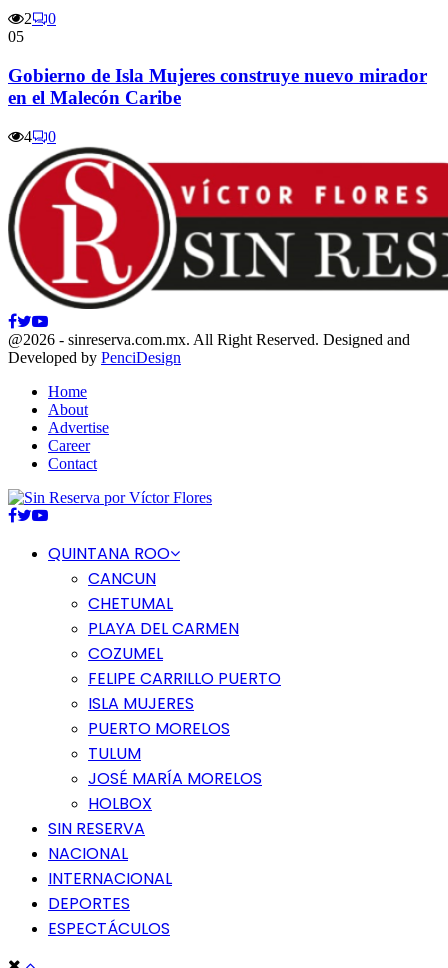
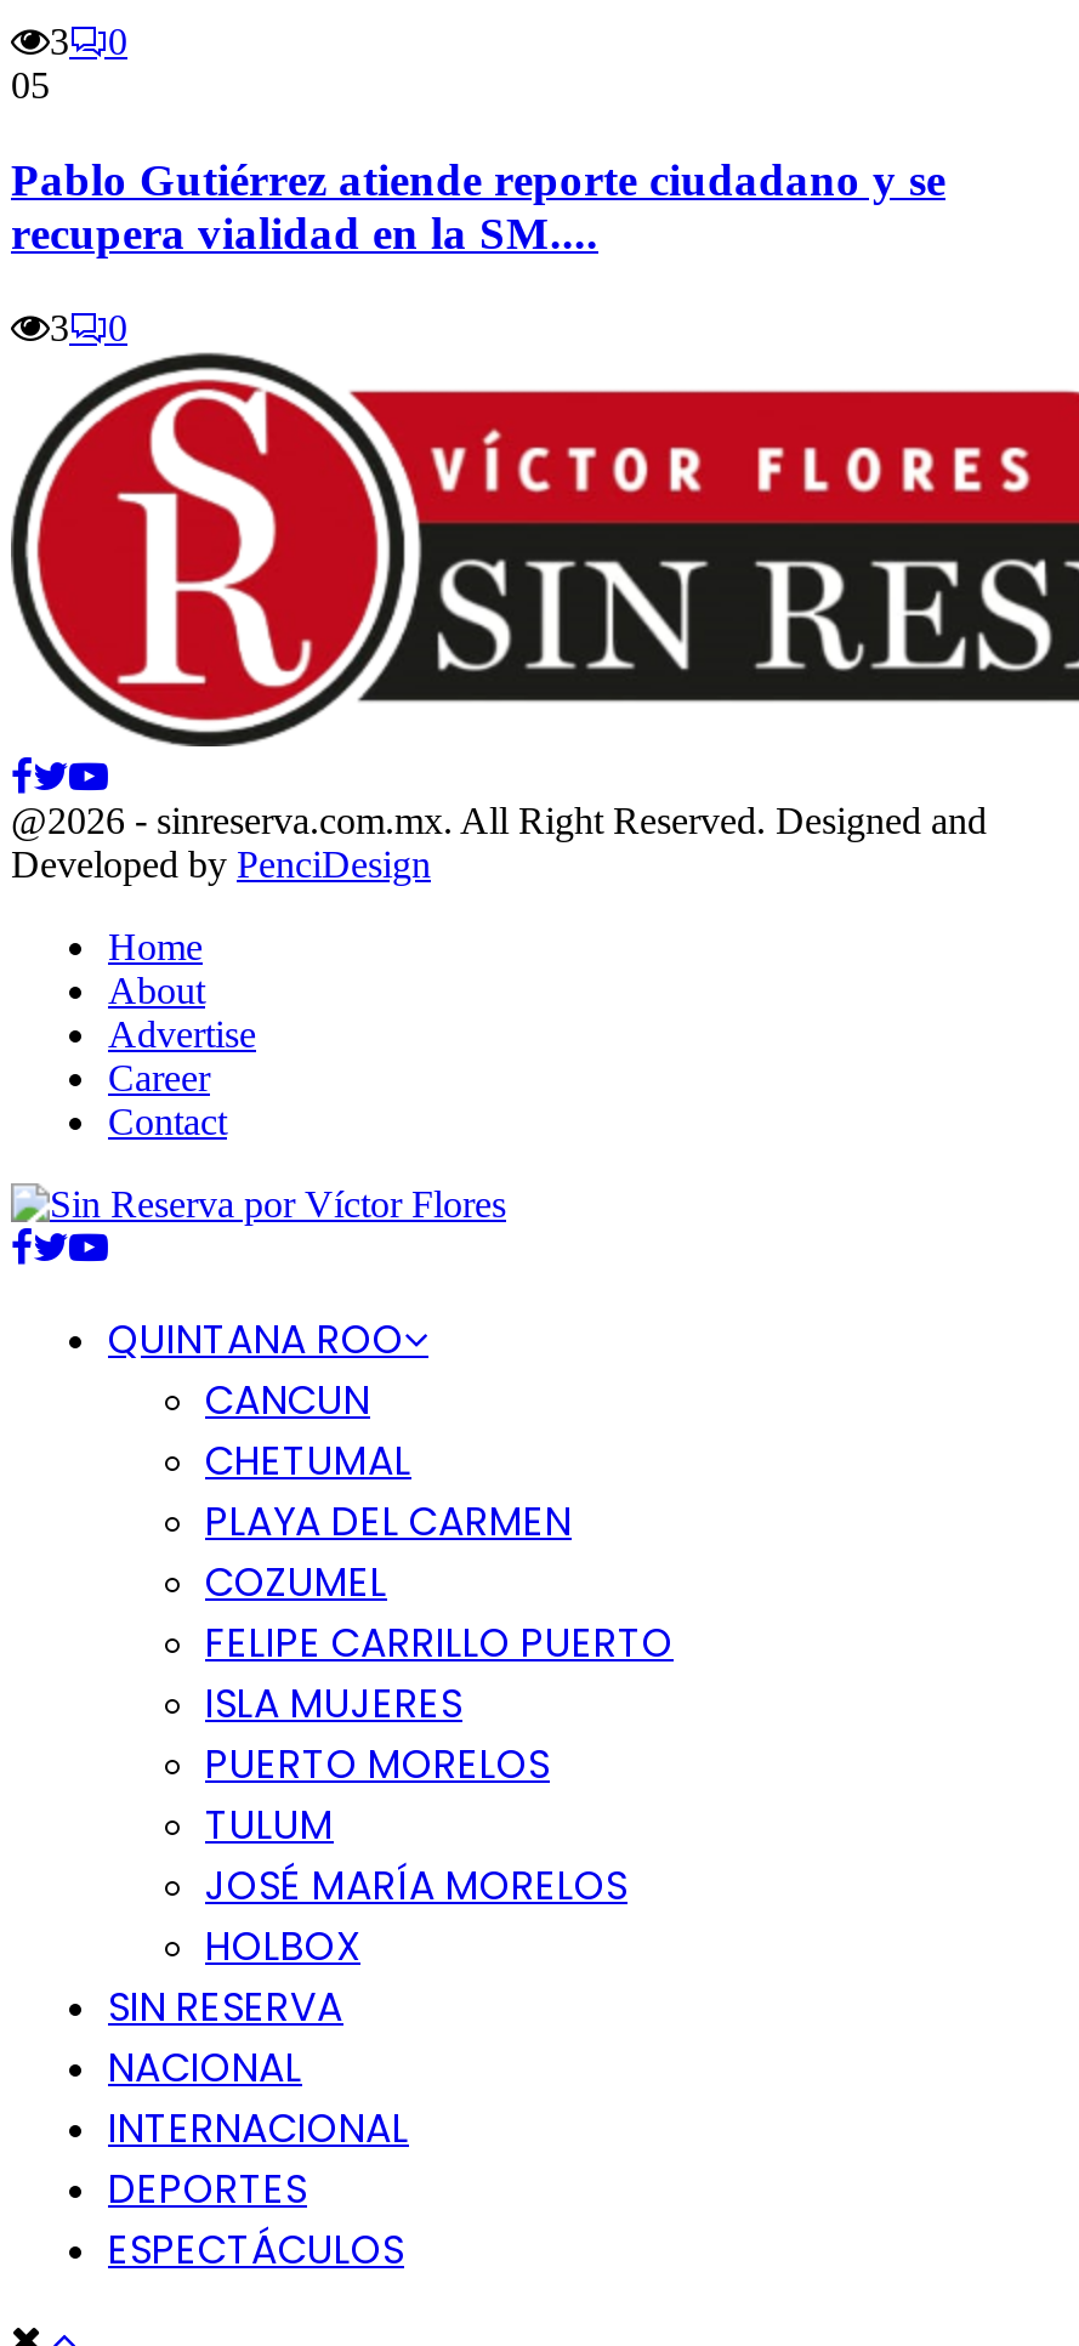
- 2
+ 3

- Gobierno de Isla Mujeres construye nuevo mirador
- en el Malecón Caribe
+ Pablo Gutiérrez atiende reporte ciudadano y se
+ recupera vialidad en la SM....

- 4
+ 3
